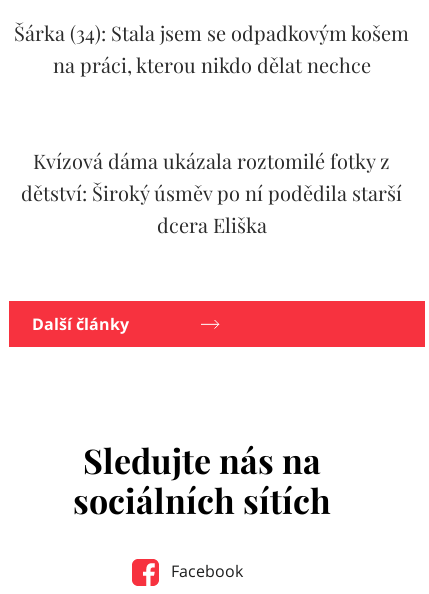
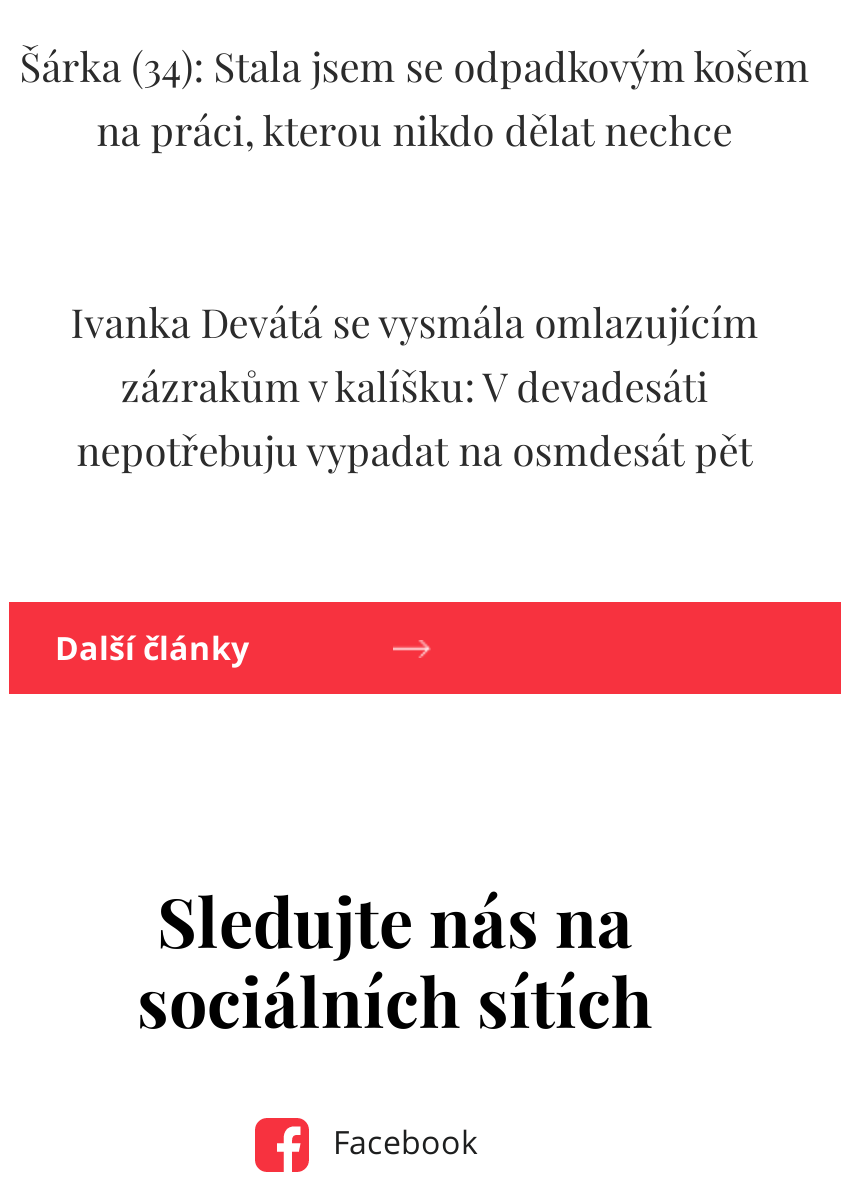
- Kvízová dáma ukázala roztomilé fotky z
- dětství: Široký úsměv po ní podědila starší
- dcera Eliška
+ Ivanka Devátá se vysmála omlazujícím
+ zázrakům v kalíšku: V devadesáti
+ nepotřebuju vypadat na osmdesát pět
